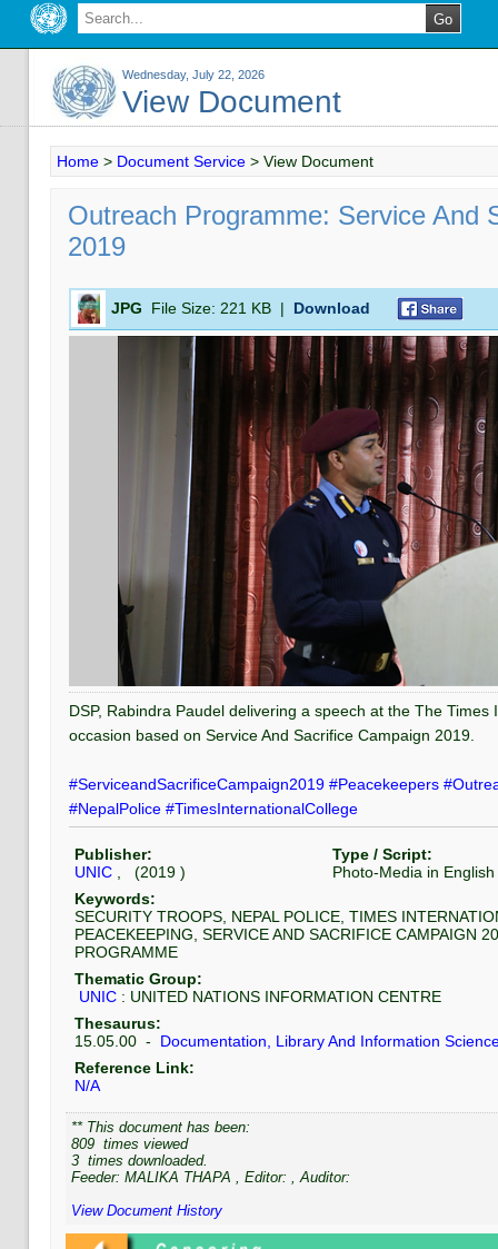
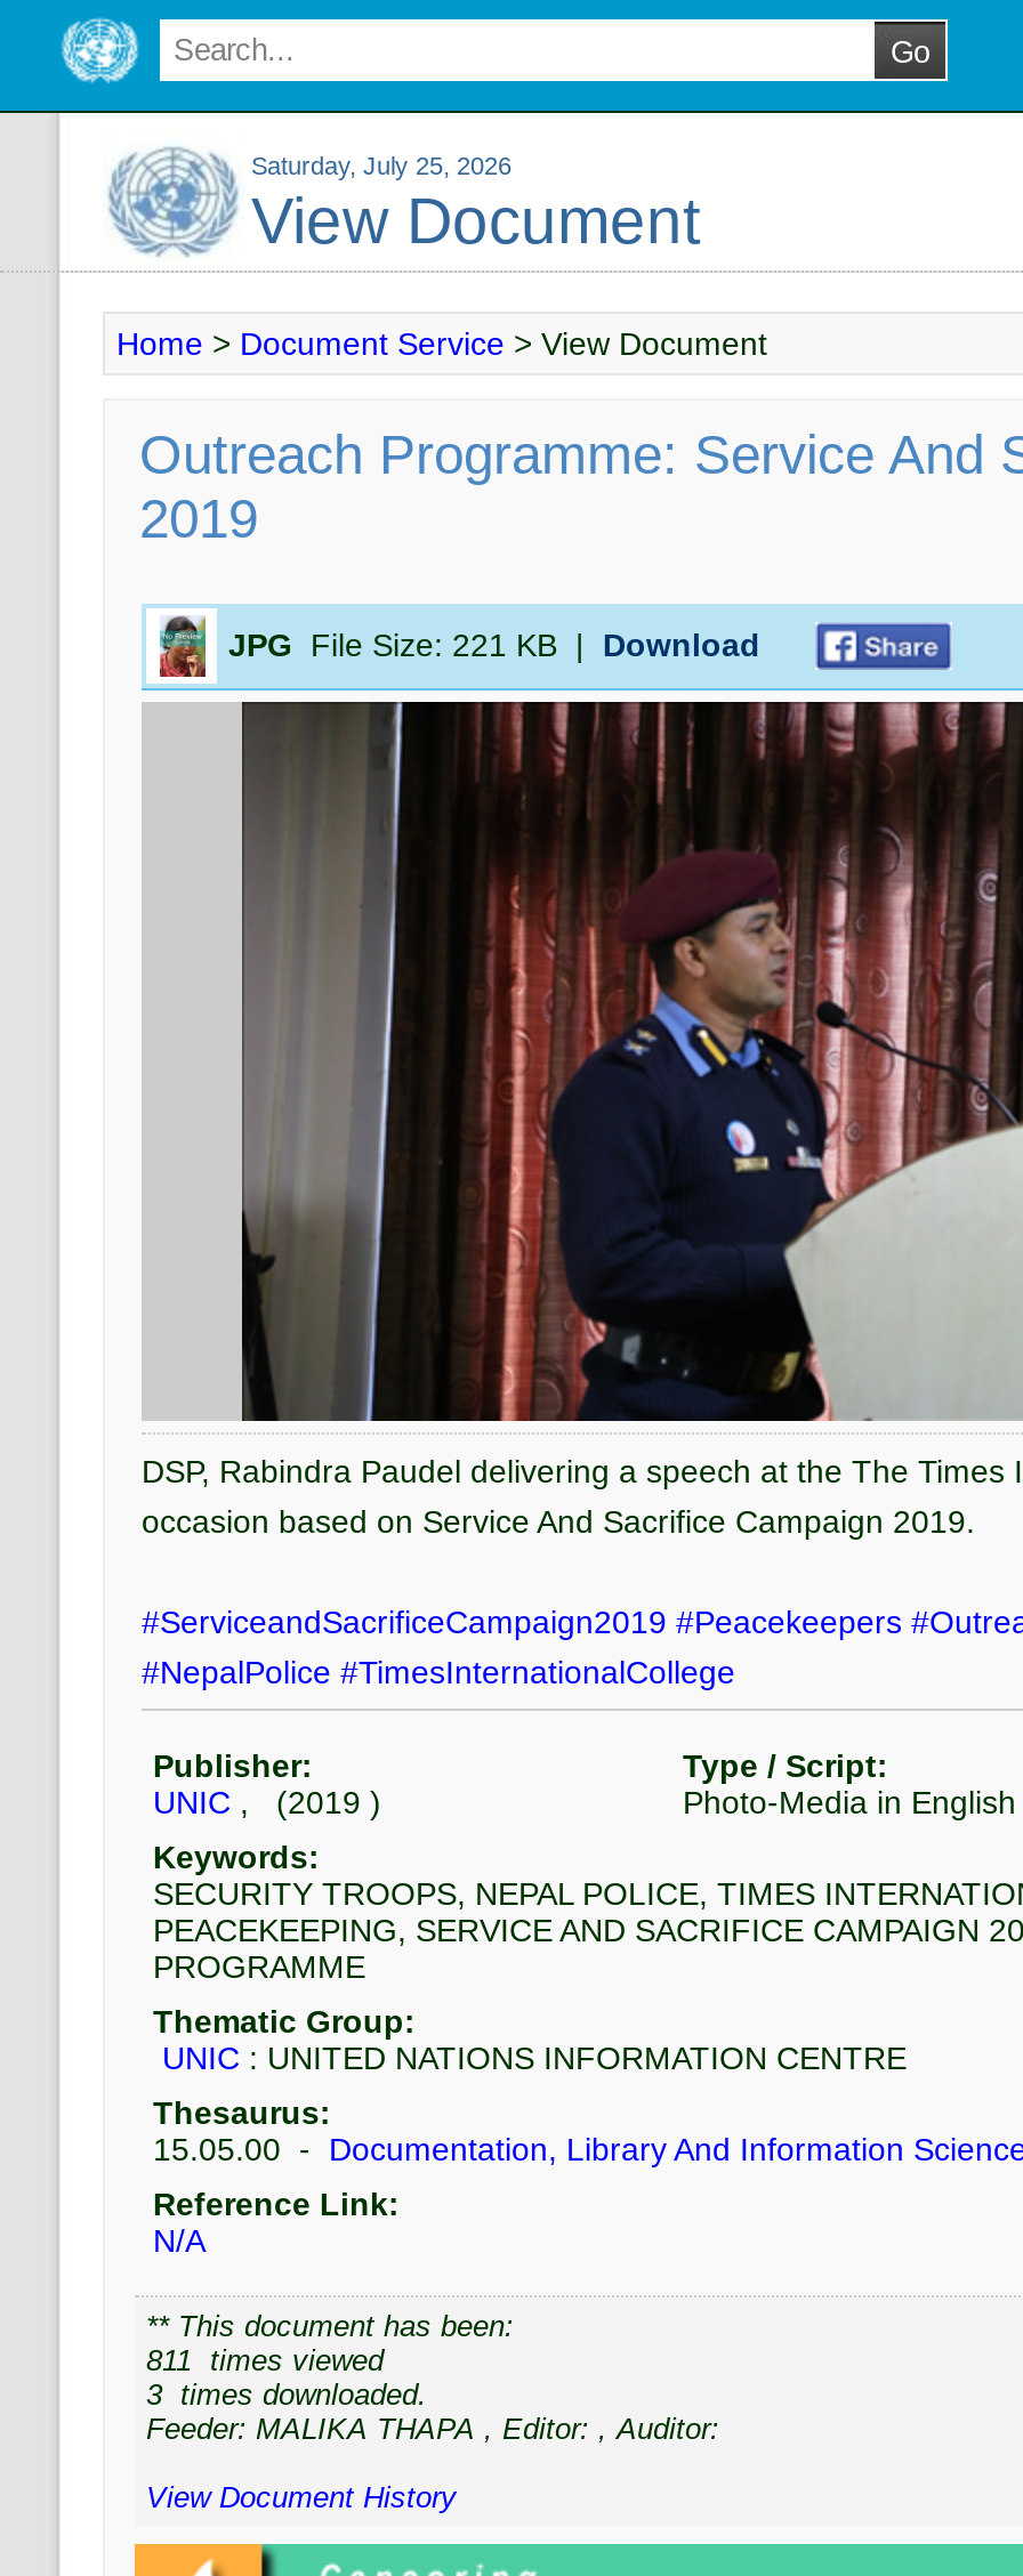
- Wednesday, July 22, 2026
+ Saturday, July 25, 2026

- 809 times viewed
+ 811 times viewed
